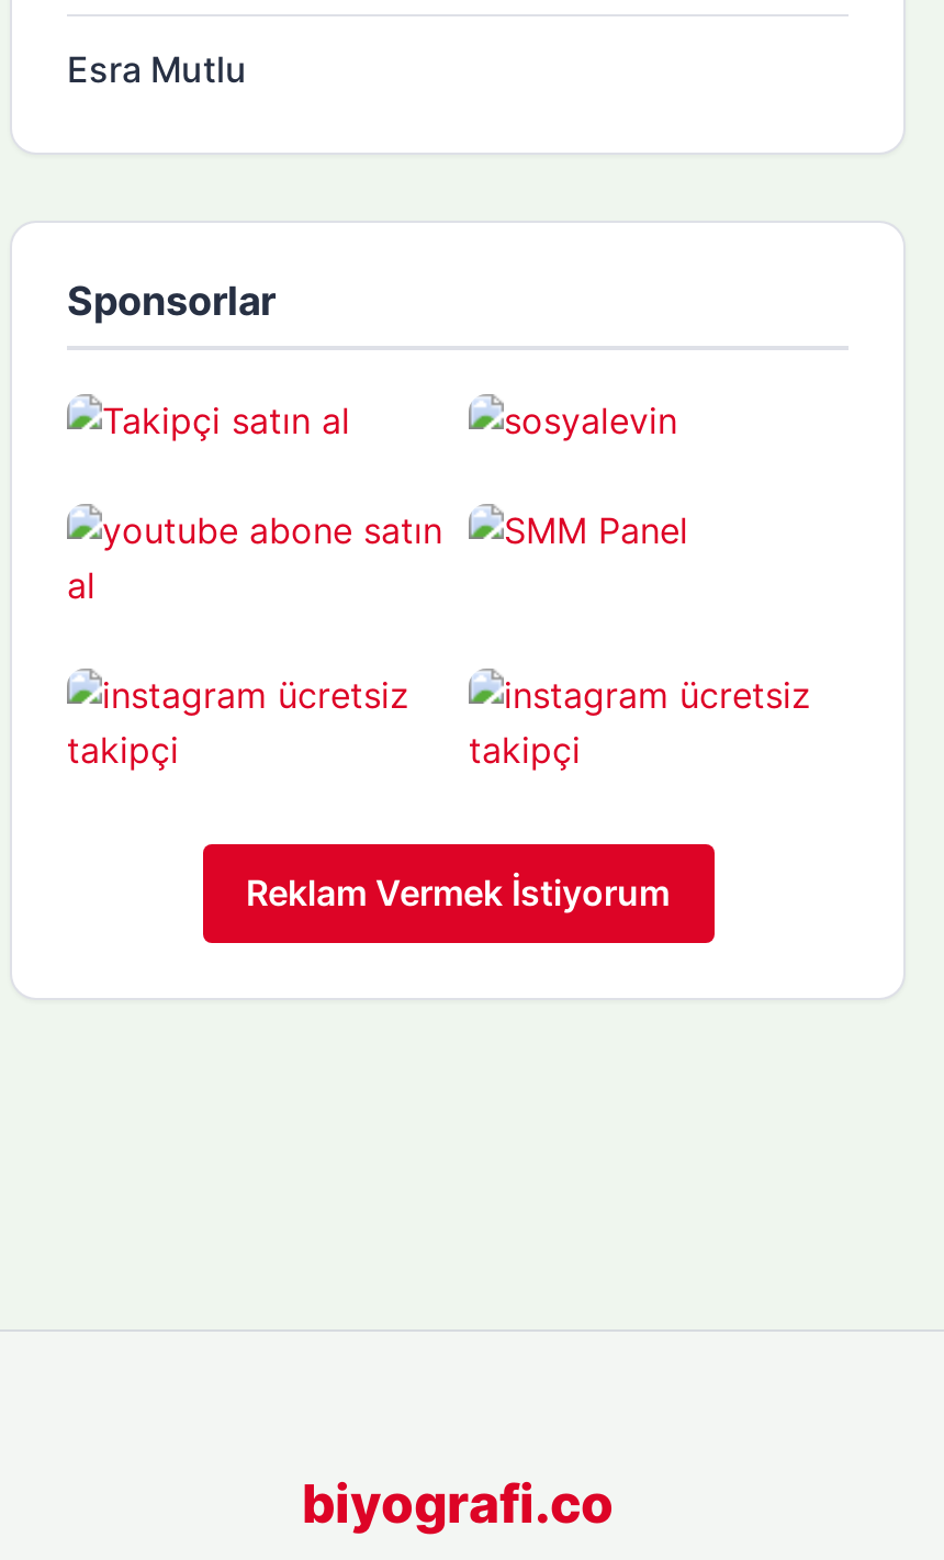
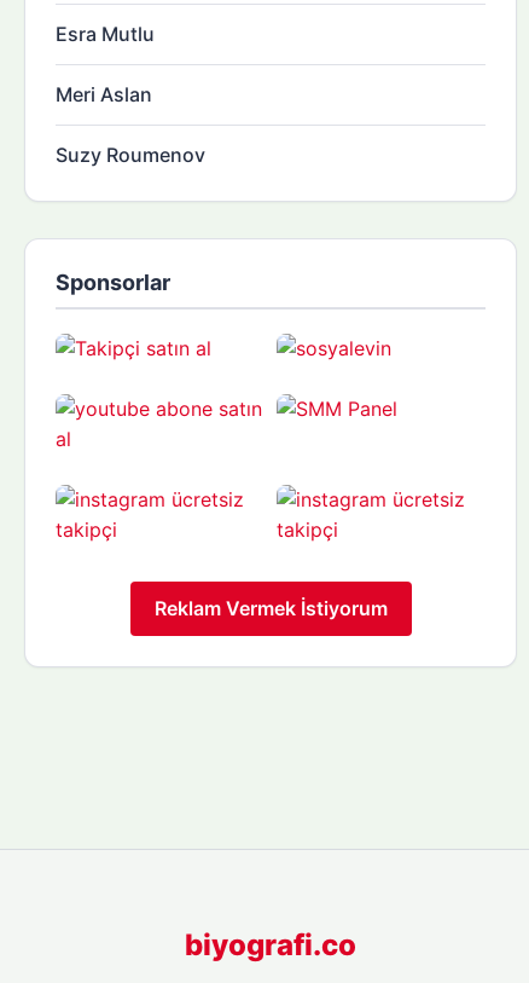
+ Meri Aslan
+ Suzy Roumenov
